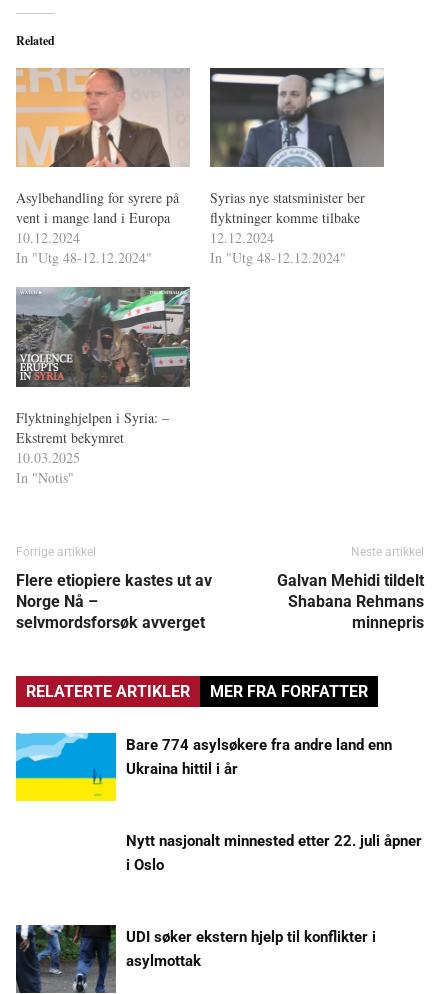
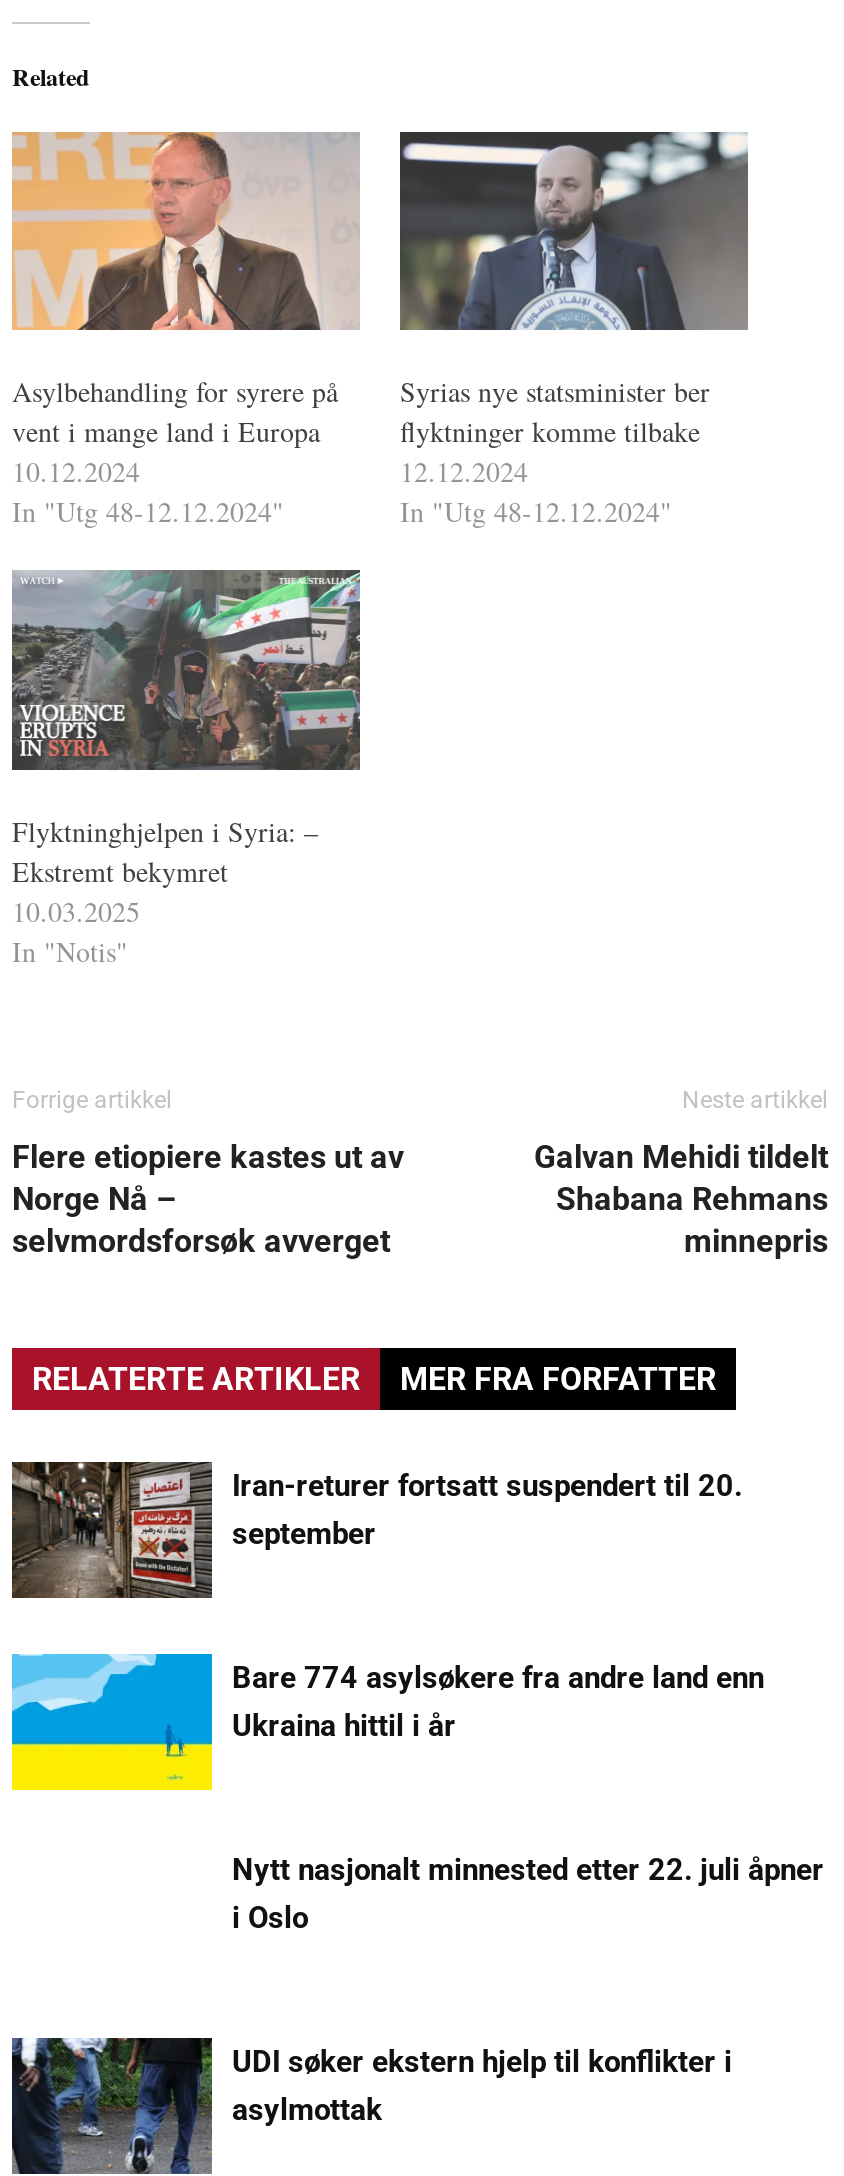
+ [image]
+ Iran-returer fortsatt suspendert til 20.
+ september
